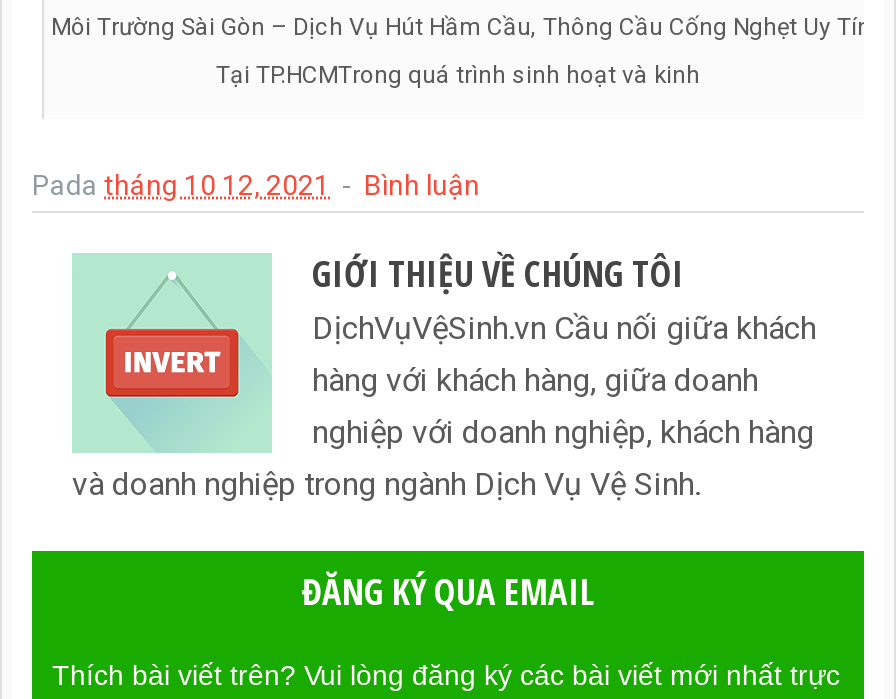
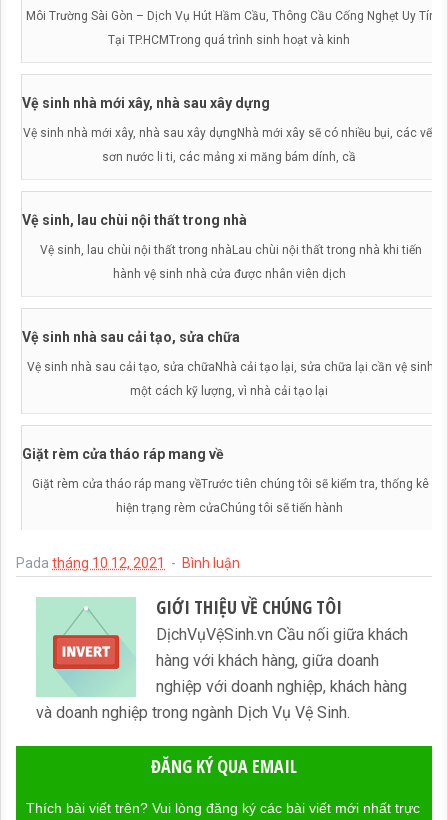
+ Vệ sinh nhà mới xây, nhà sau xây dựng
+ Vệ sinh nhà mới xây, nhà sau xây dựngNhà mới xây sẽ có nhiều bụi, các vết
+ sơn nước li ti, các mảng xi măng bám dính, cầ

+ Vệ sinh, lau chùi nội thất trong nhà
+ Vệ sinh, lau chùi nội thất trong nhàLau chùi nội thất trong nhà khi tiến
+ hành vệ sinh nhà cửa được nhân viên dịch

+ Vệ sinh nhà sau cải tạo, sửa chữa
+ Vệ sinh nhà sau cải tạo, sửa chữaNhà cải tạo lại, sửa chữa lại cần vệ sinh
+ một cách kỹ lượng, vì nhà cải tạo lại

+ Giặt rèm cửa tháo ráp mang về
+ Giặt rèm cửa tháo ráp mang vềTrước tiên chúng tôi sẽ kiểm tra, thống kê
+ hiện trạng rèm cửaChúng tôi sẽ tiến hành
